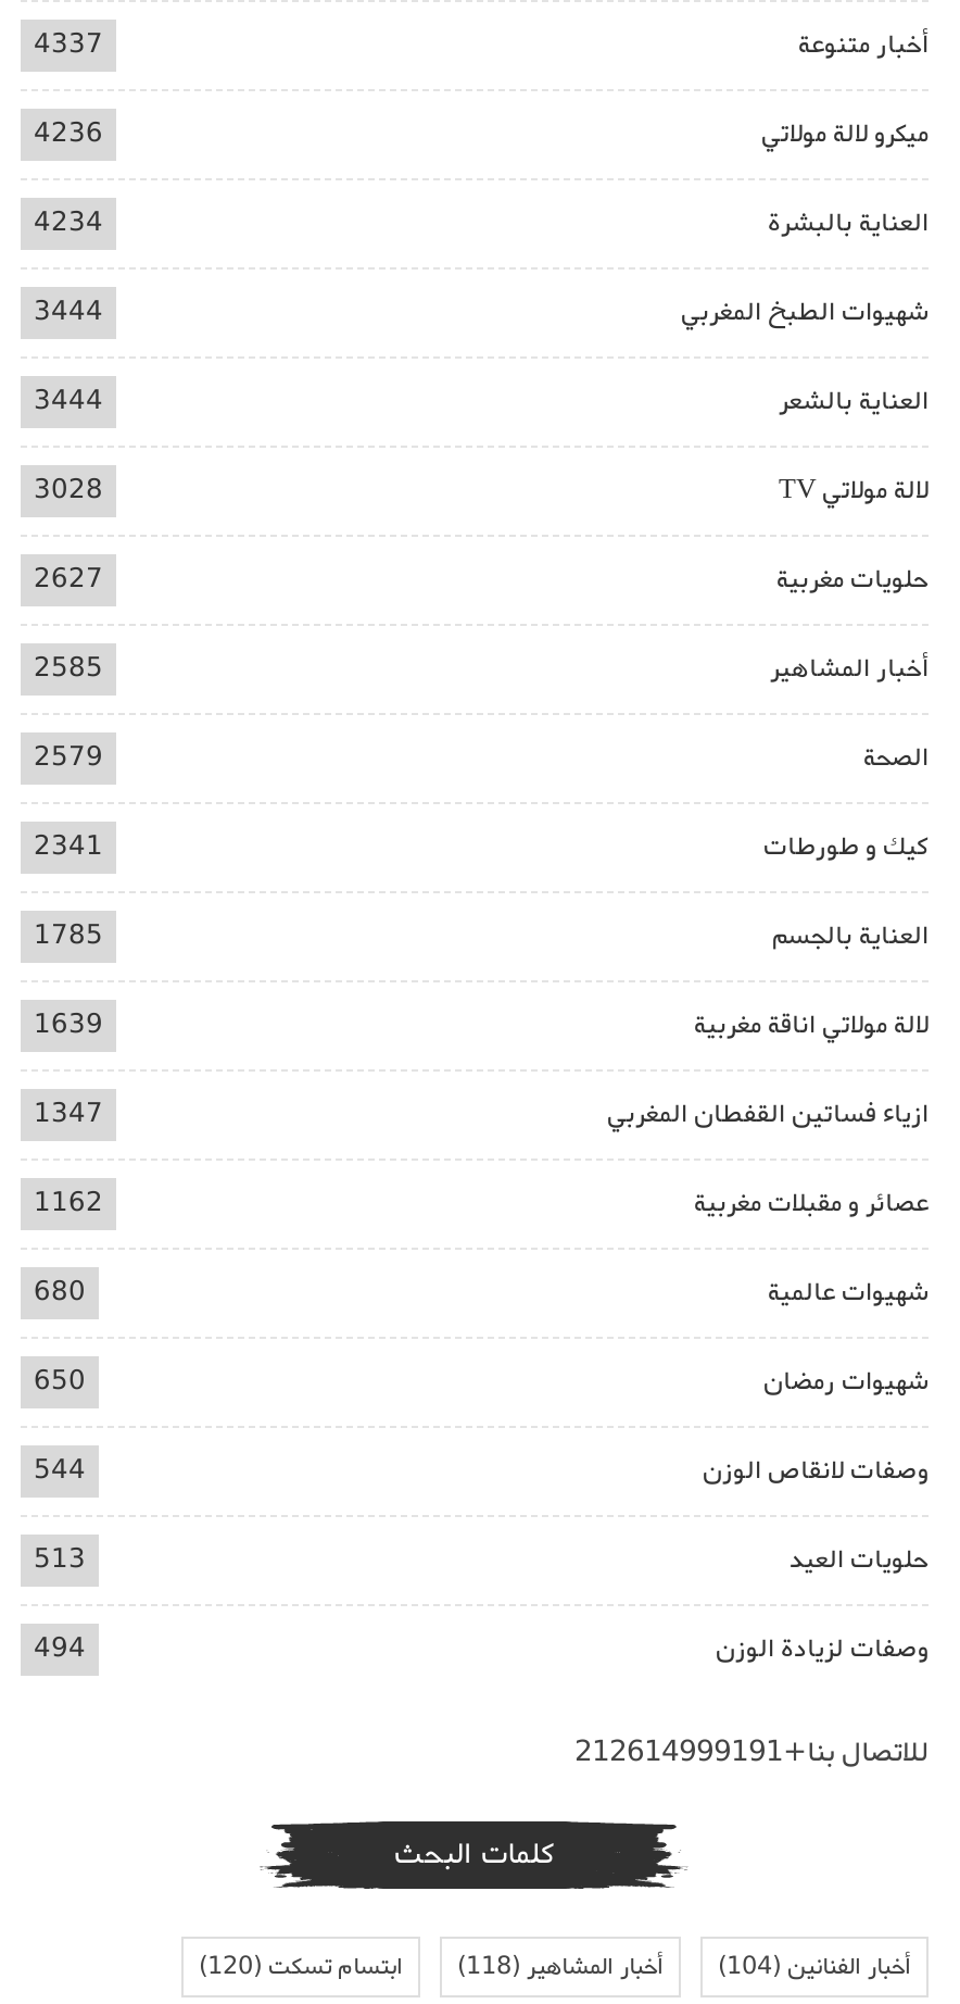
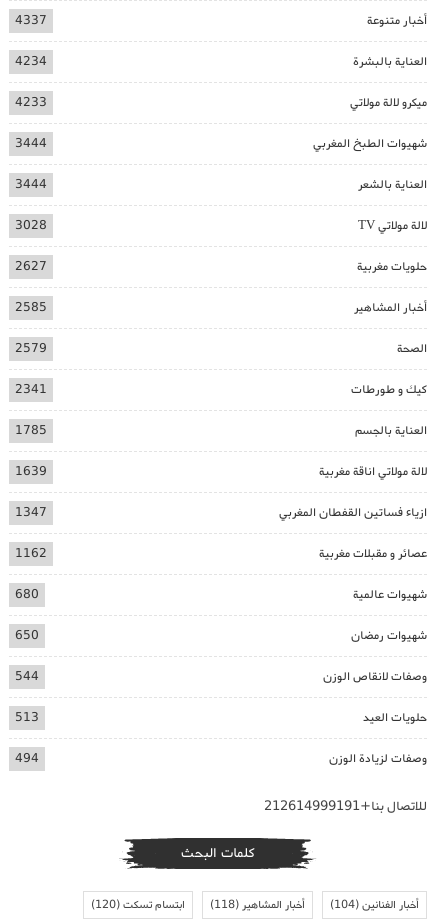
- 4236

moved down: ميكرو لالة مولاتي

moved up: العناية بالبشرة | 4234

+ 4233
